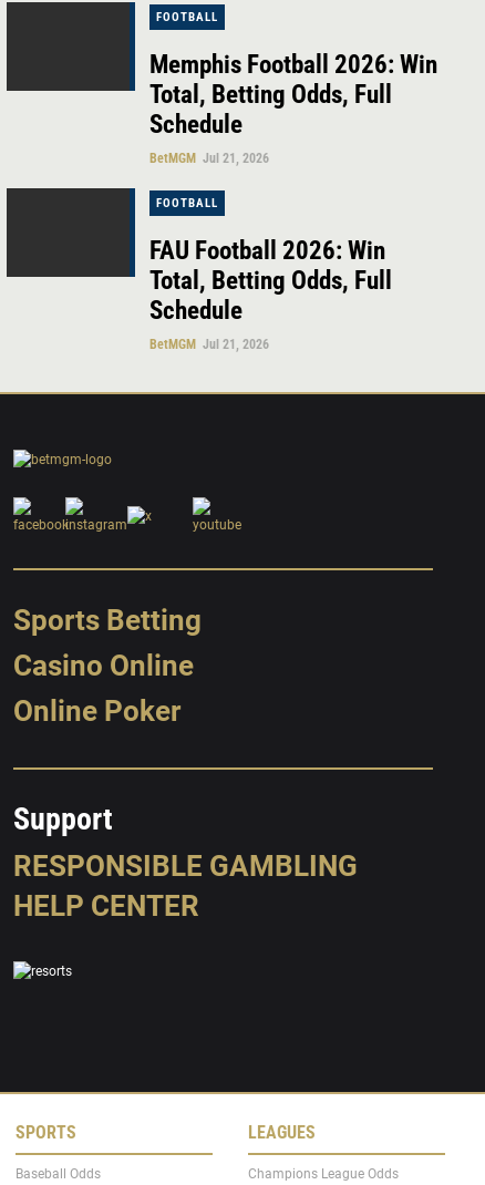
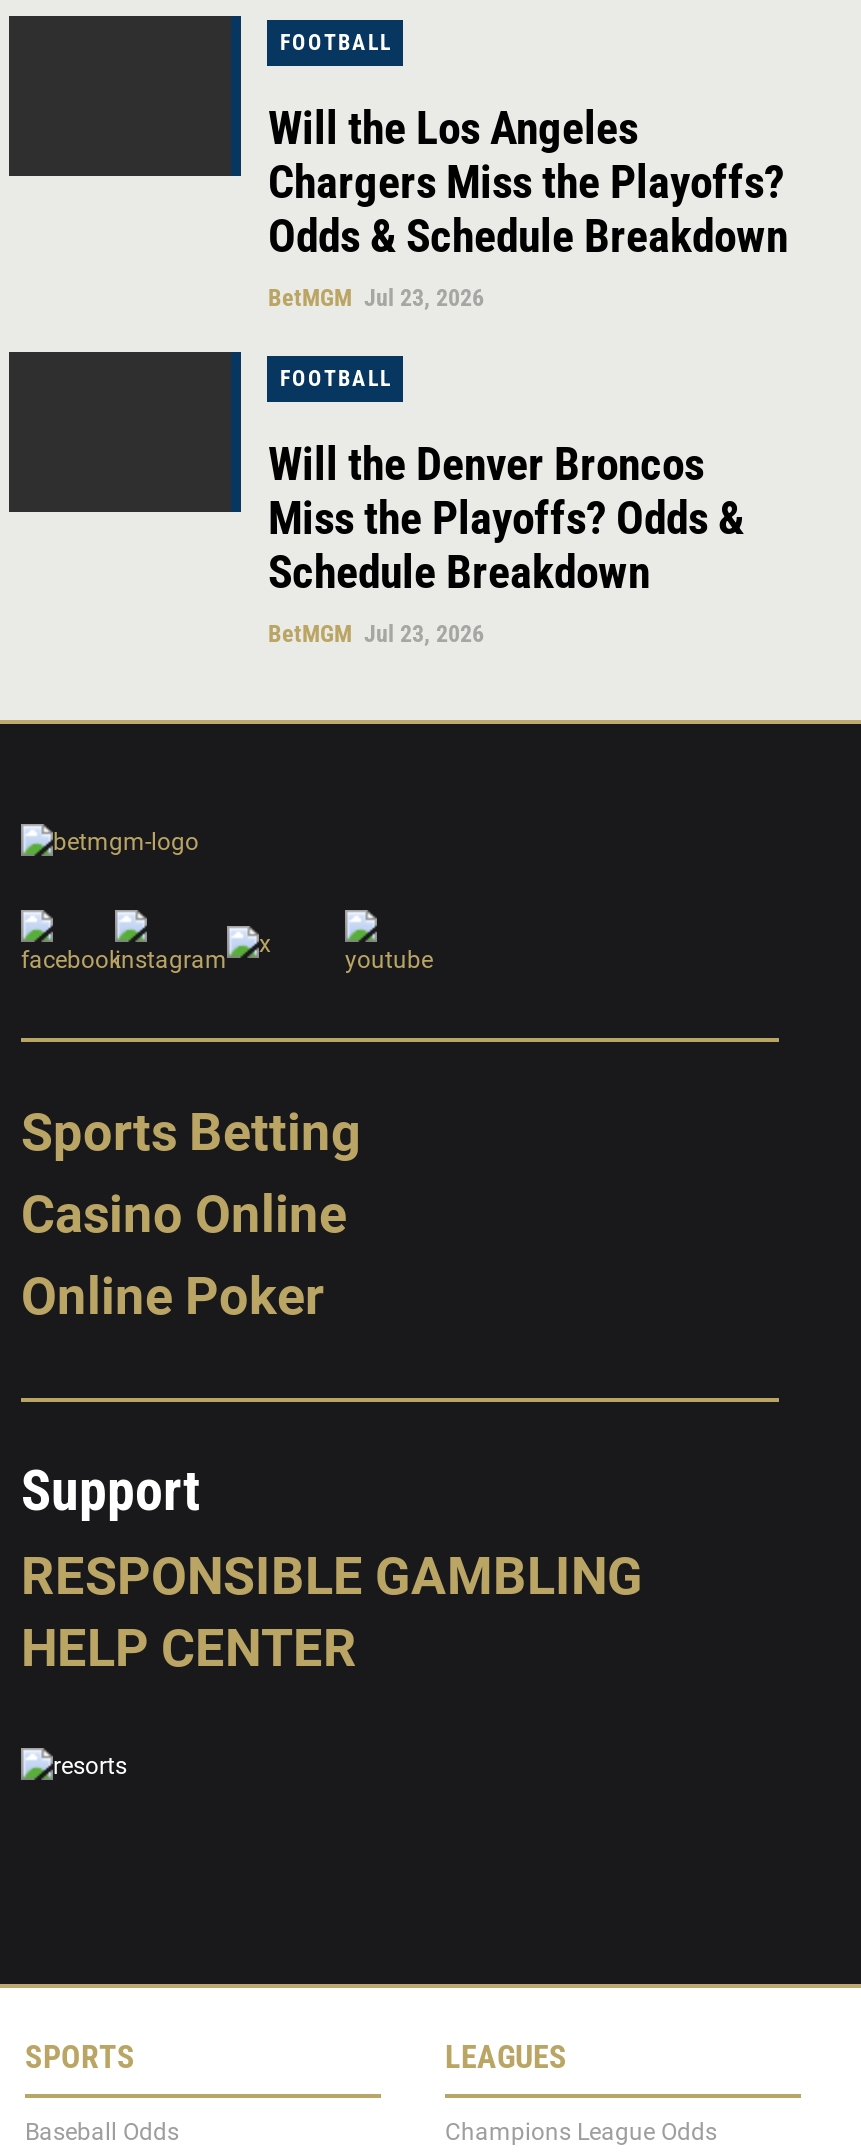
- Memphis Football 2026: Win
- Total, Betting Odds, Full
- Schedule
- BetMGM Jul 21, 2026
+ Will the Los Angeles
+ Chargers Miss the Playoffs?
+ Odds & Schedule Breakdown
+ BetMGM Jul 23, 2026

- FAU Football 2026: Win
- Total, Betting Odds, Full
- Schedule
- BetMGM Jul 21, 2026
+ Will the Denver Broncos
+ Miss the Playoffs? Odds &
+ Schedule Breakdown
+ BetMGM Jul 23, 2026
